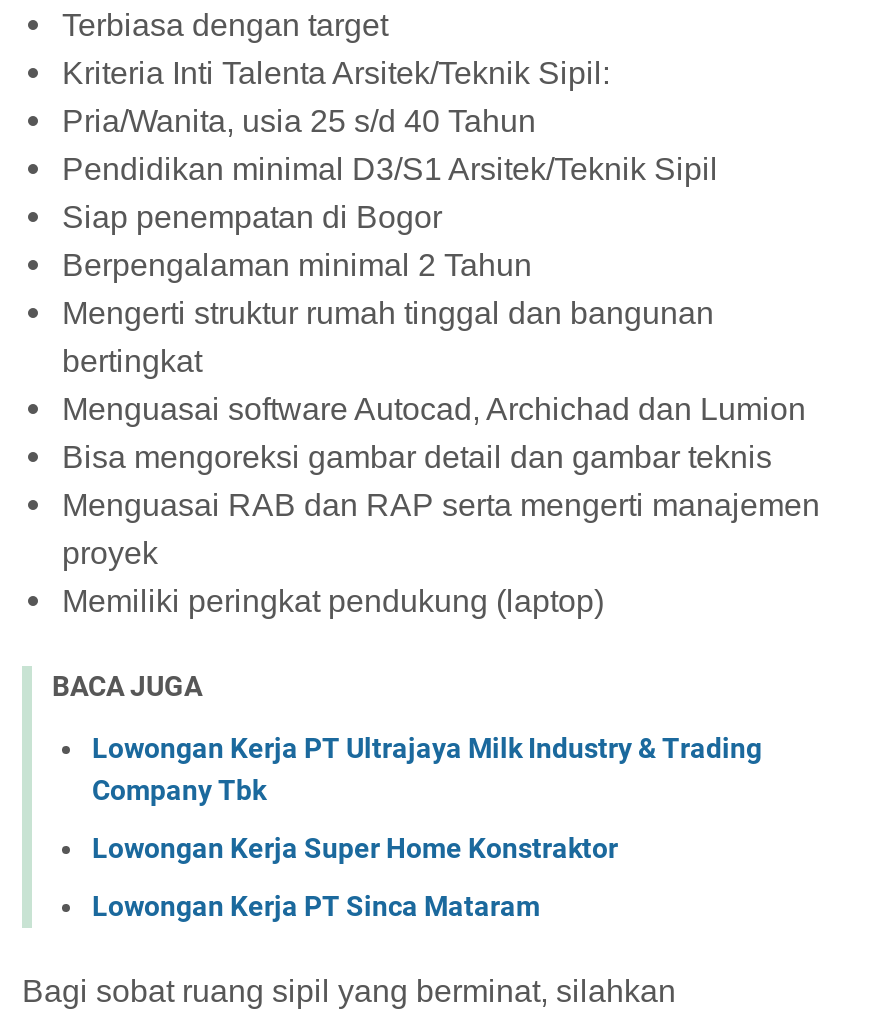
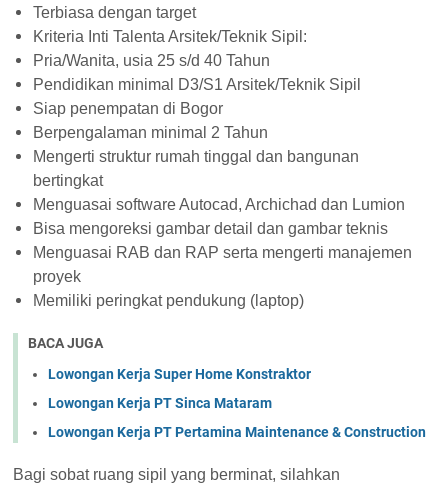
- Lowongan Kerja PT Ultrajaya Milk Industry & Trading
- Company Tbk

moved up: Lowongan Kerja Super Home Konstraktor | Lowongan Kerja PT Sinca Mataram

+ Lowongan Kerja PT Pertamina Maintenance & Construction
